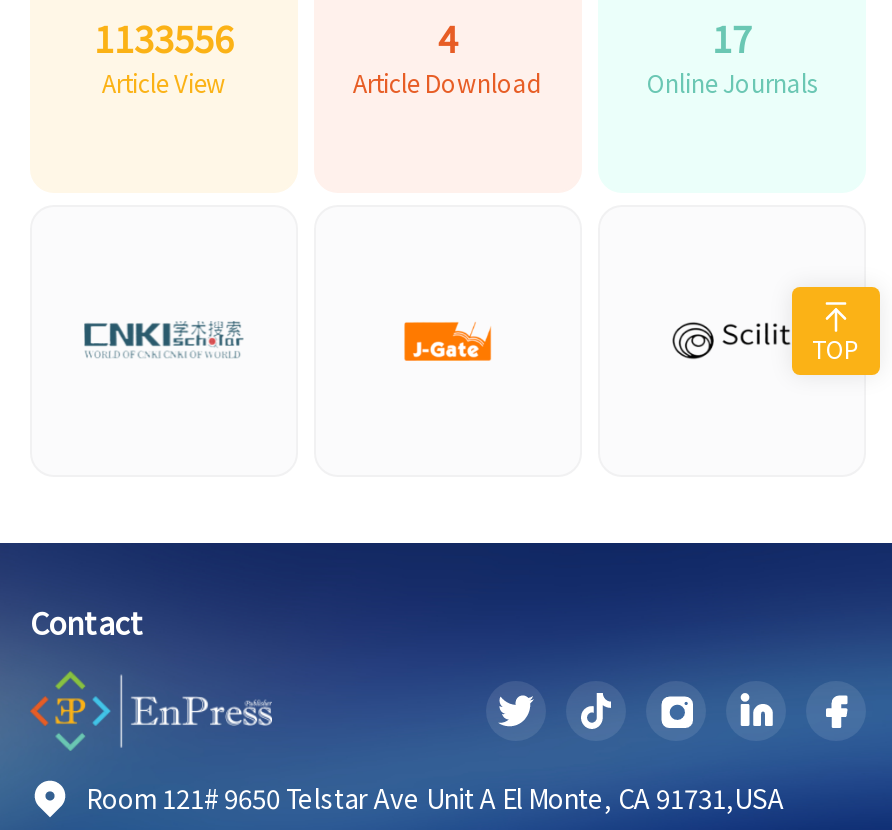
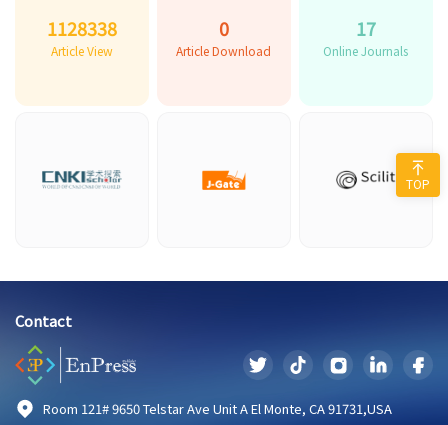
- 1133556
+ 1128338

- 4
+ 0
